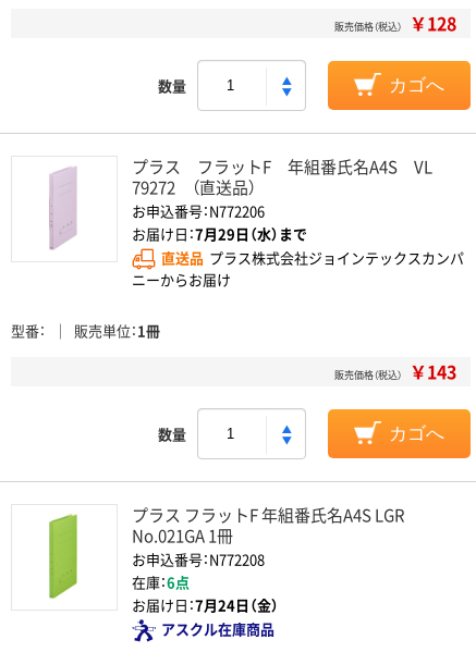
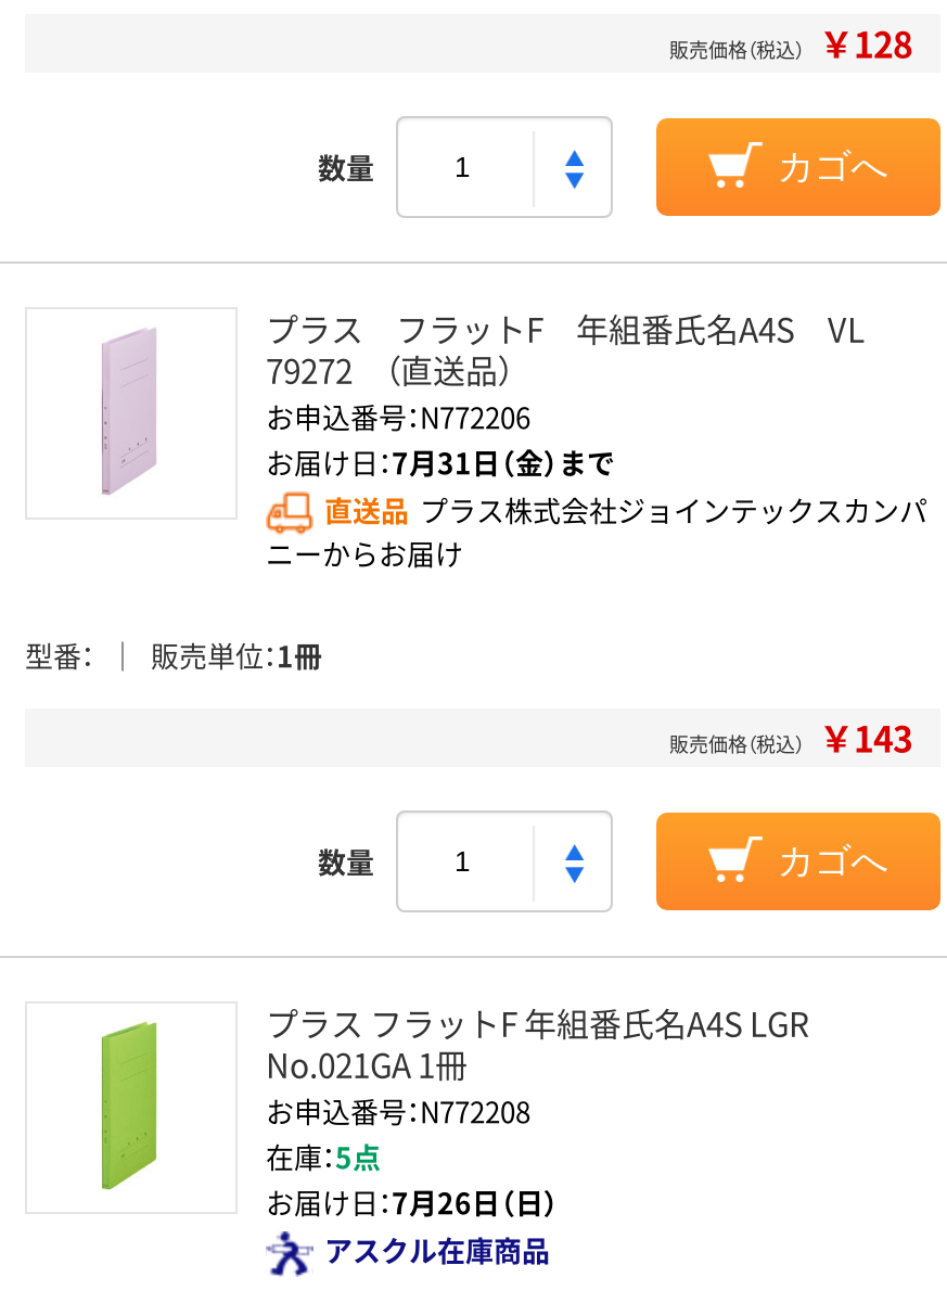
- お届け日：7月29日（水）まで
+ お届け日：7月31日（金）まで

- 在庫：6点
+ 在庫：5点

- お届け日：7月24日（金）
+ お届け日：7月26日（日）
